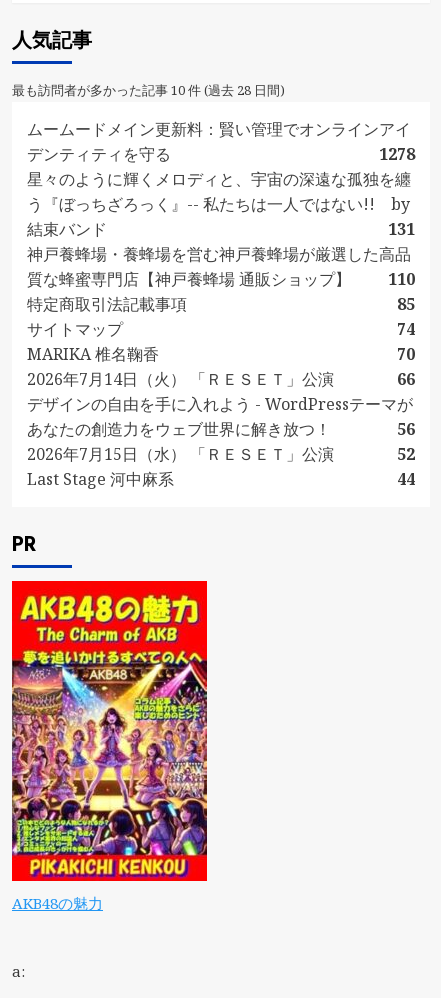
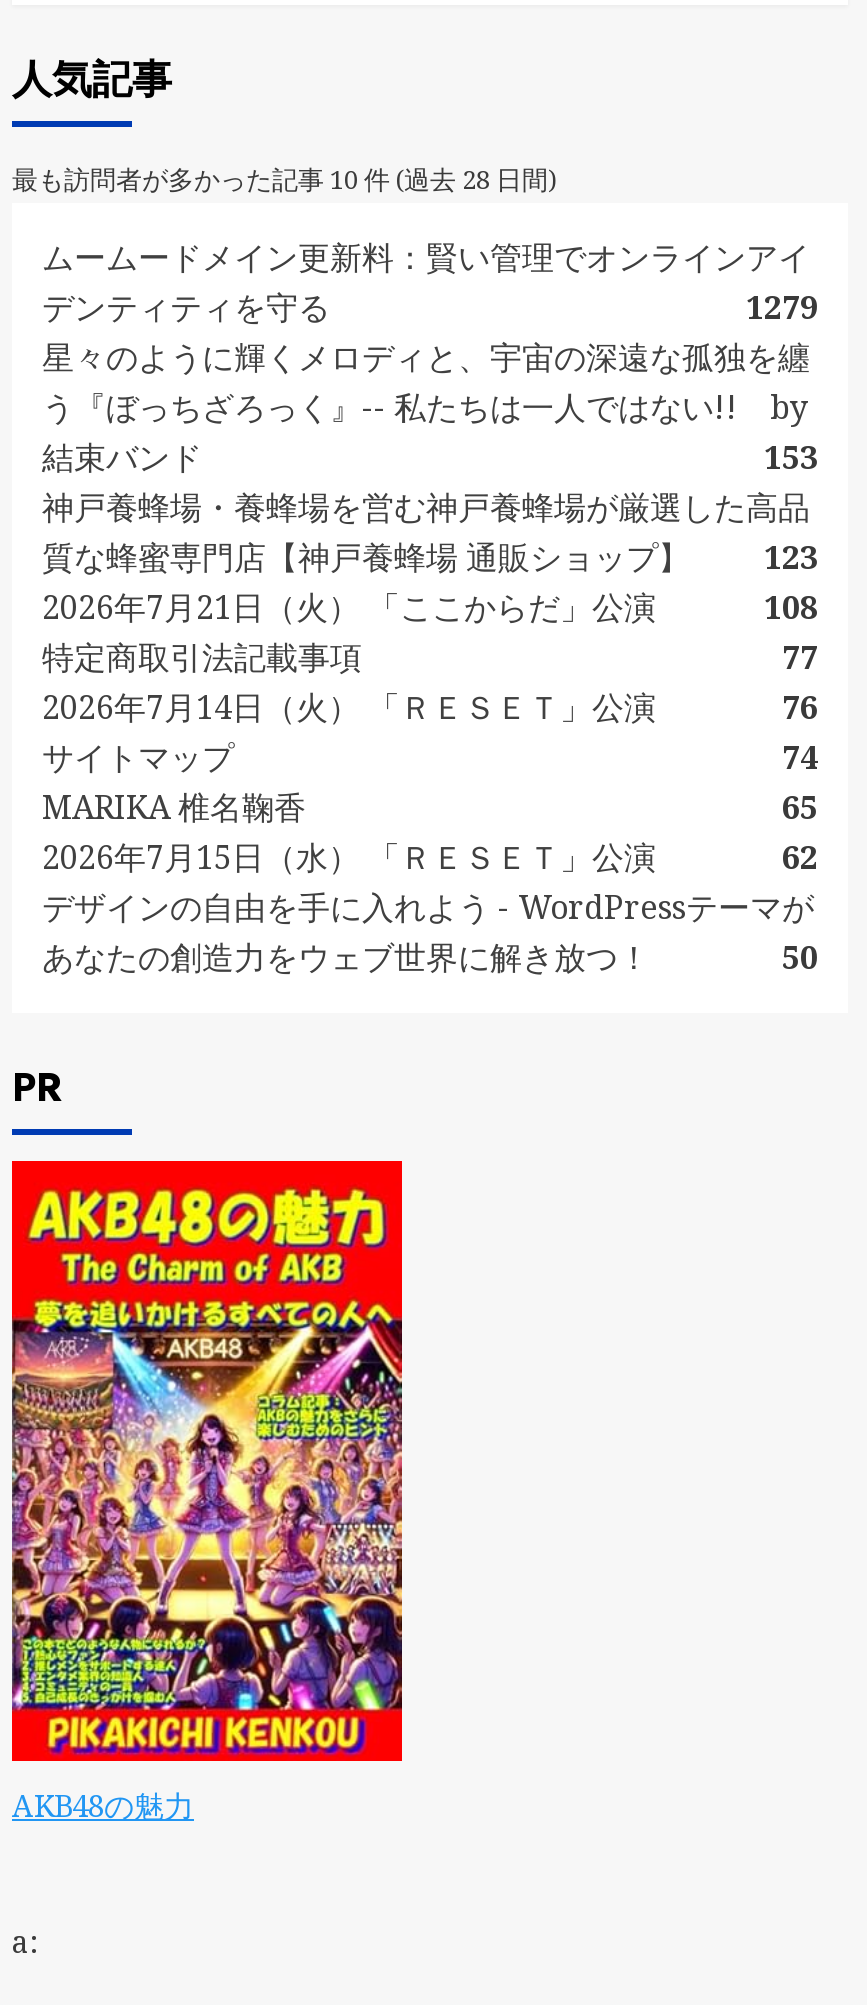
- 1278
+ 1279

- 131
+ 153

- 110
+ 123
+ 2026年7月21日（火） 「ここからだ」公演
+ 108

moved down: 特定商取引法記載事項

- 85
+ 77
+ 76

moved down: サイトマップ | 74 | MARIKA 椎名鞠香

- 70
+ 65

moved up: 2026年7月14日（火） 「ＲＥＳＥＴ」公演

- 66
+ 62

moved down: デザインの自由を手に入れよう - WordPressテーマが | あなたの創造力をウェブ世界に解き放つ！

- 56
- 52
- Last Stage 河中麻系
- 44
+ 50

moved up: 2026年7月15日（水） 「ＲＥＳＥＴ」公演
